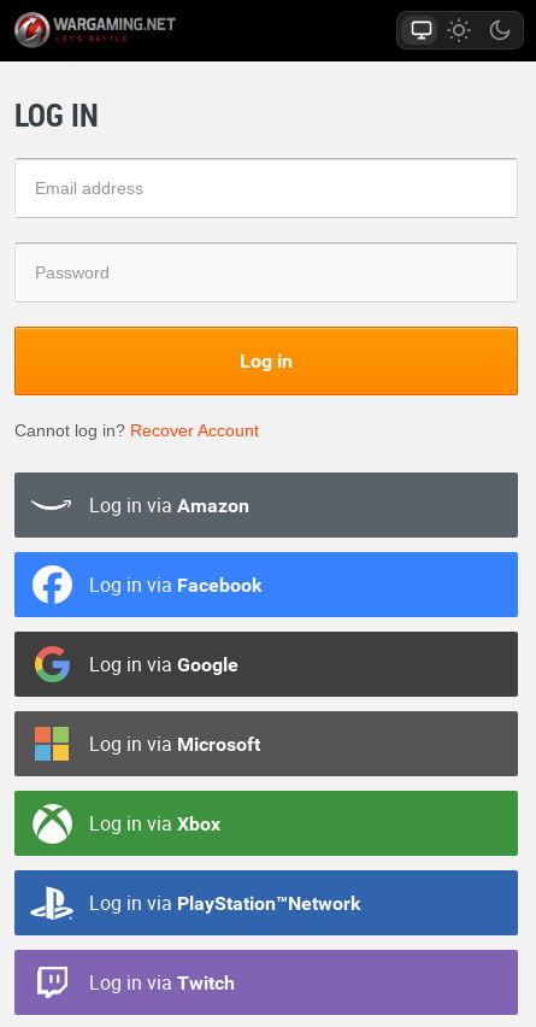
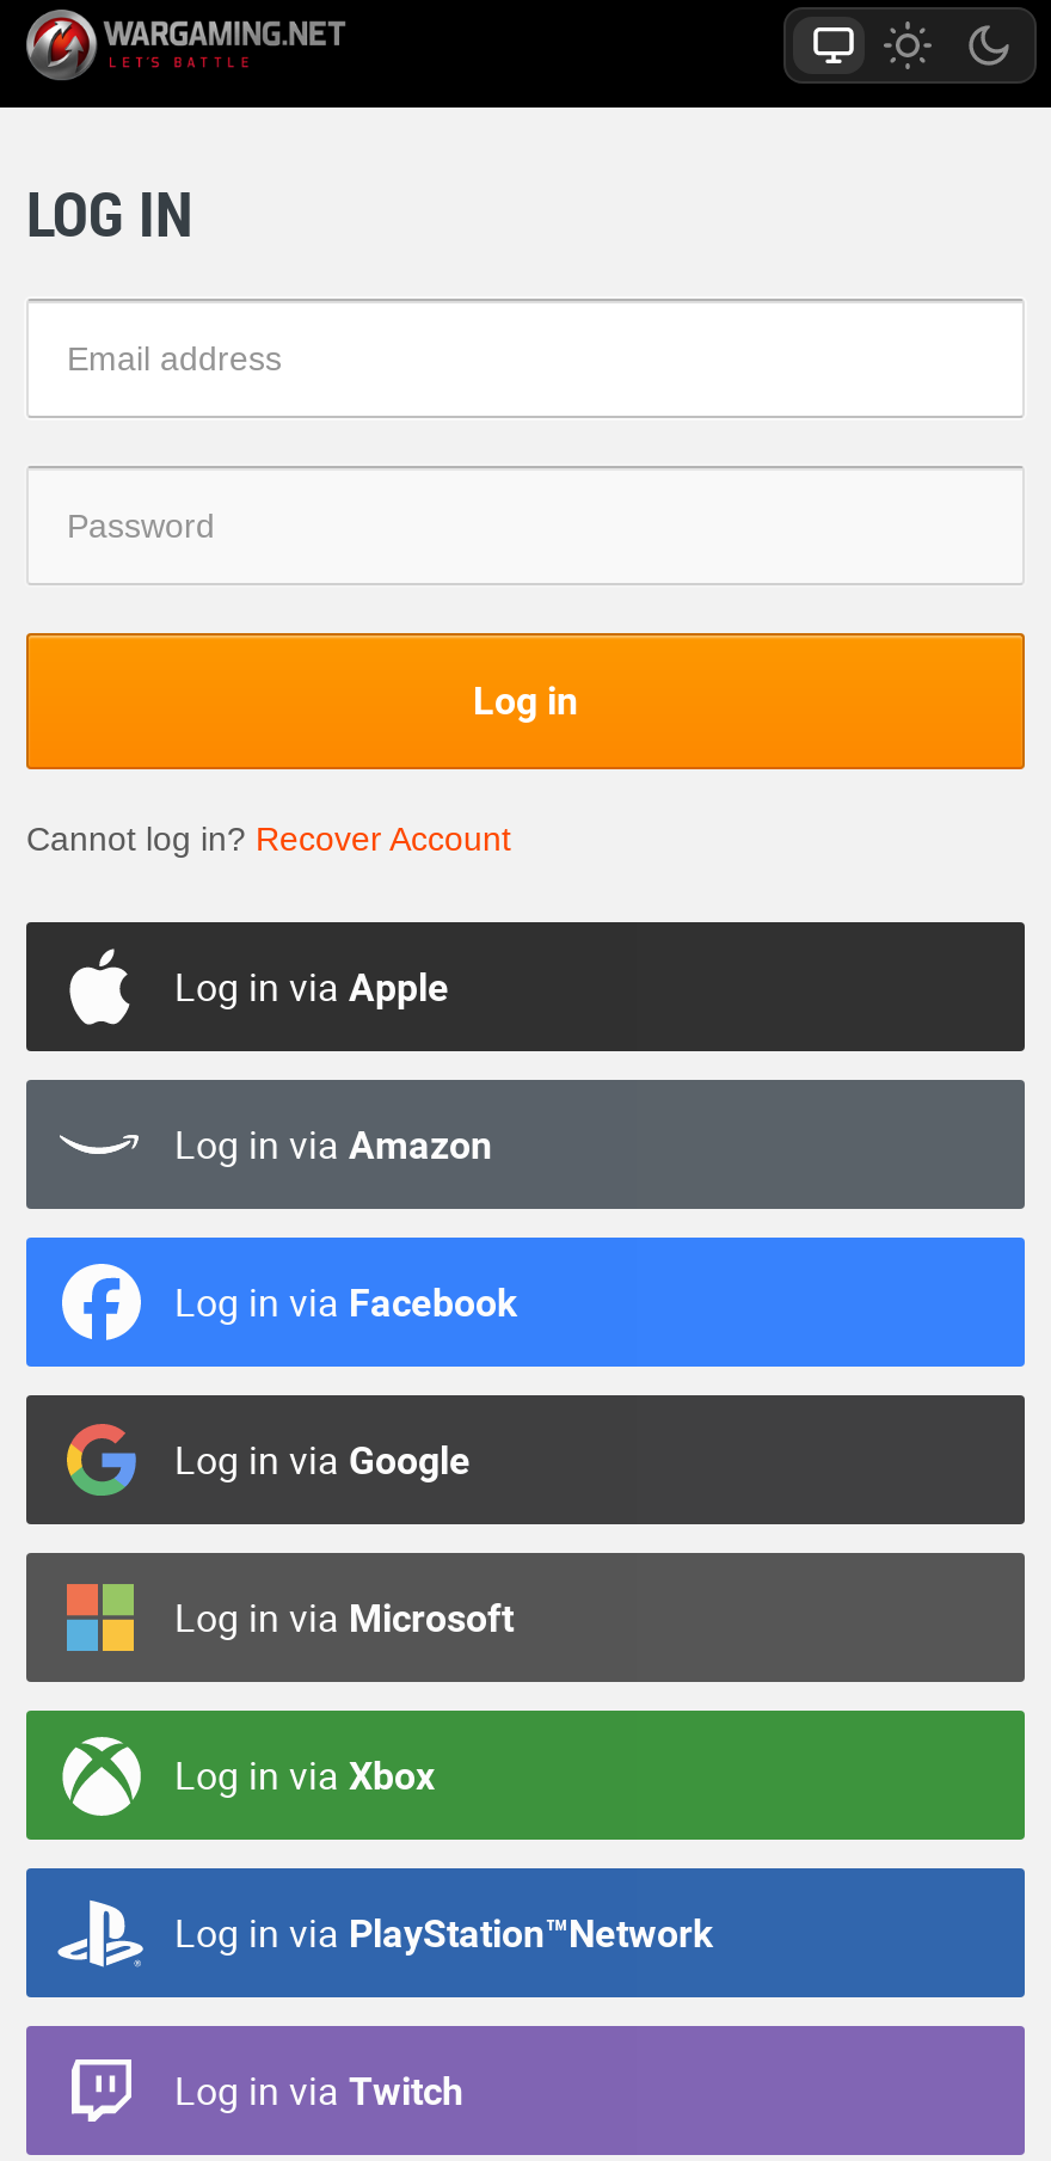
+ Log in via Apple
